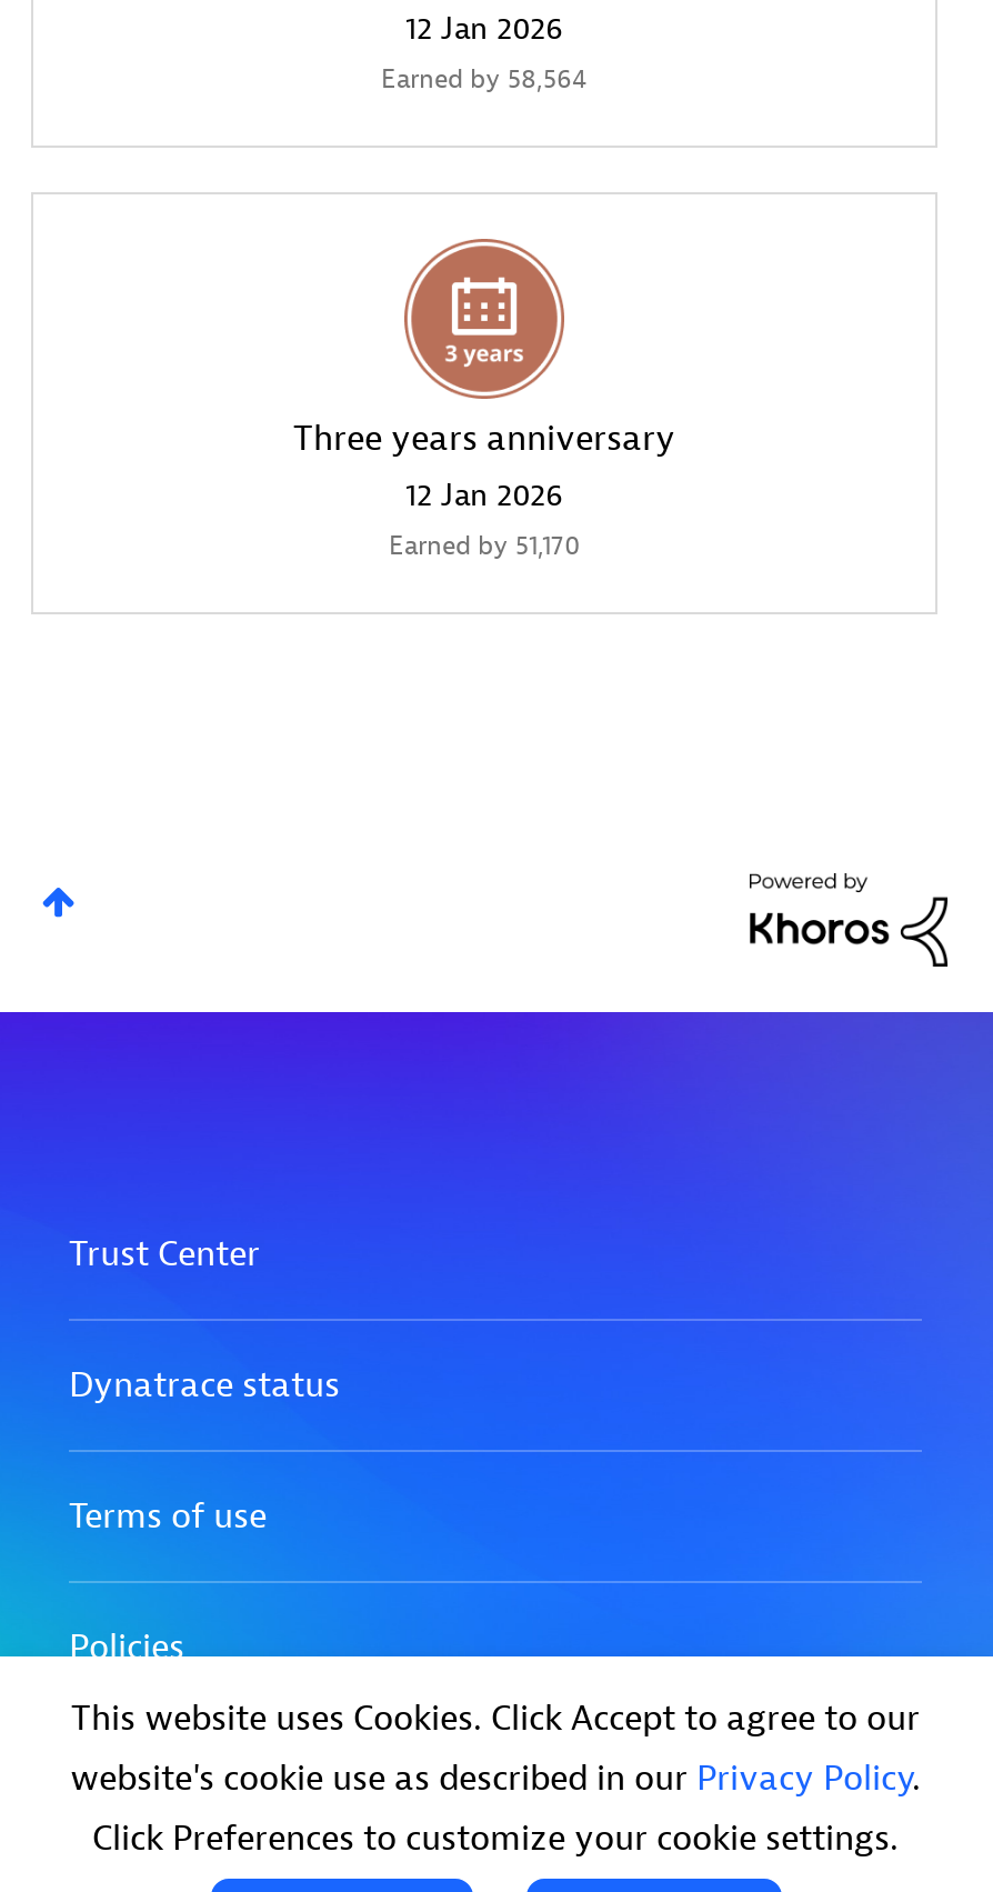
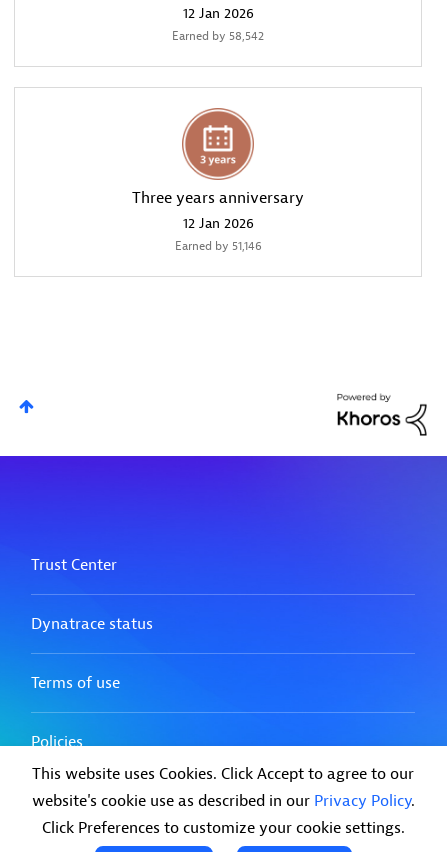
- Earned by 58,564
+ Earned by 58,542

- Earned by 51,170
+ Earned by 51,146
